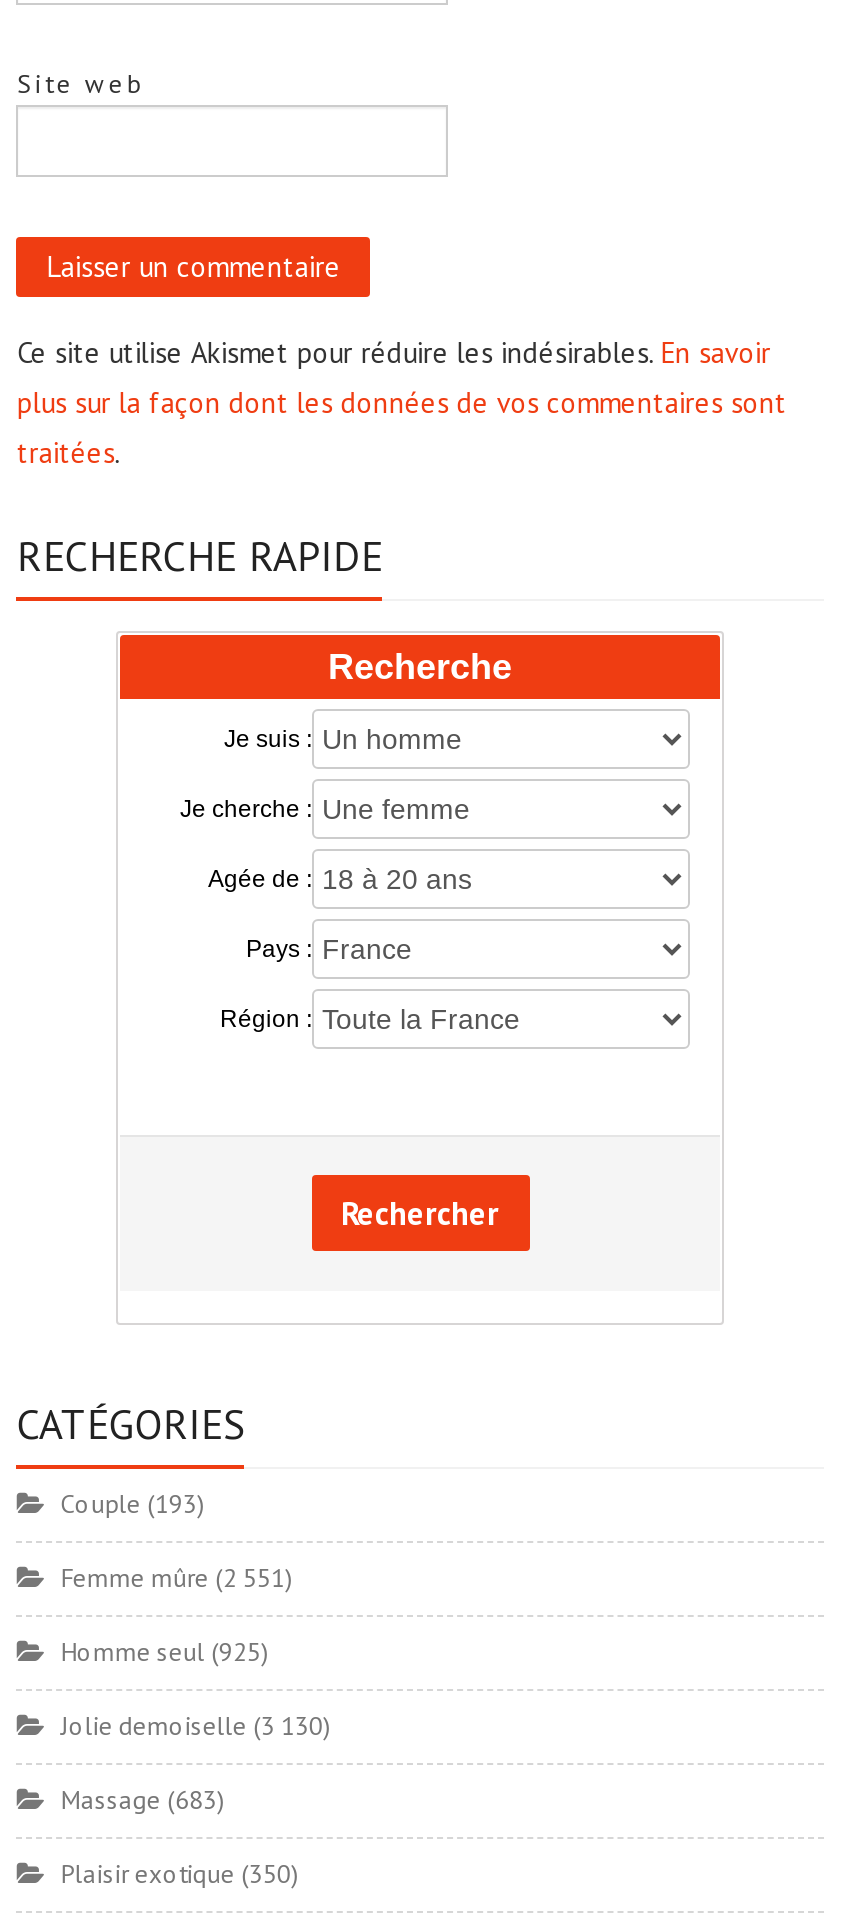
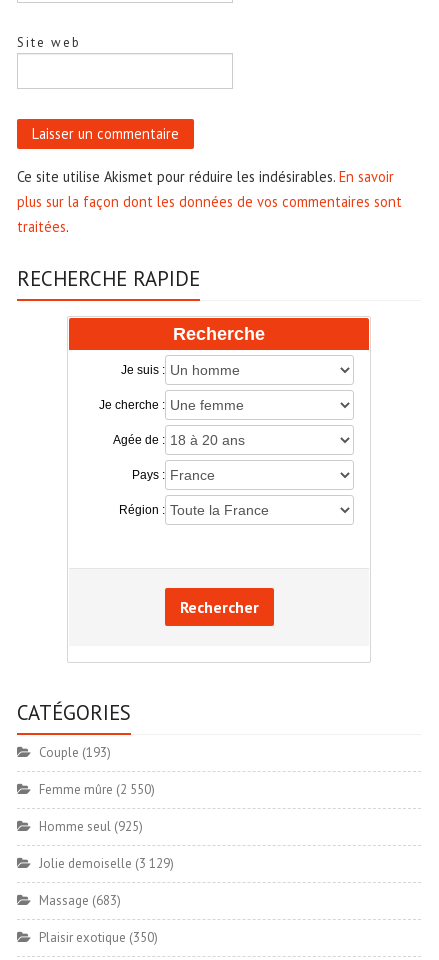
- Femme mûre (2 551)
+ Femme mûre (2 550)

- Jolie demoiselle (3 130)
+ Jolie demoiselle (3 129)
